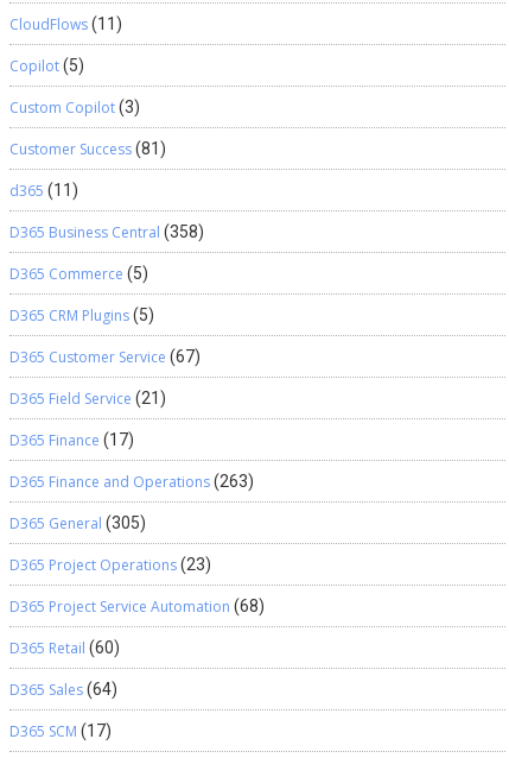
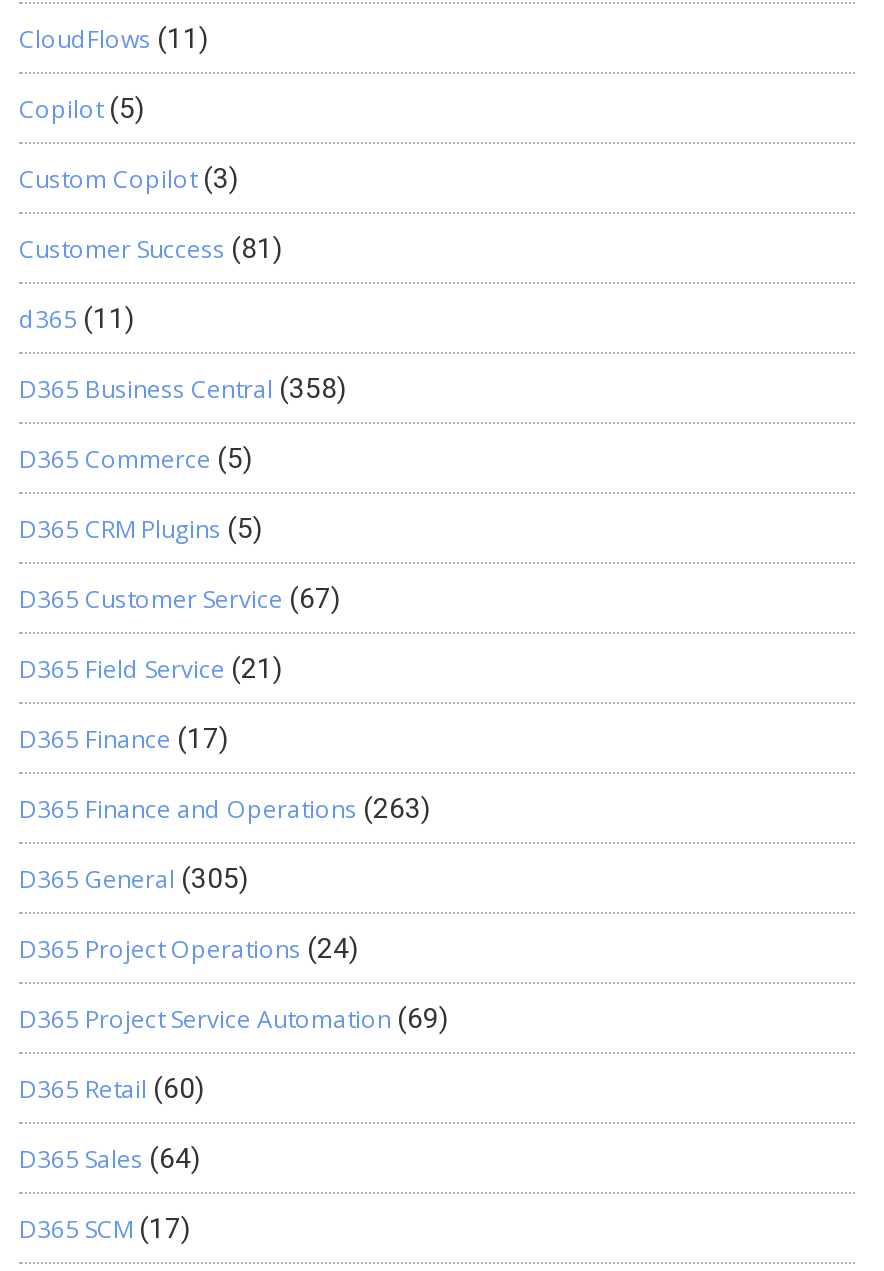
- D365 Project Operations (23)
+ D365 Project Operations (24)

- D365 Project Service Automation (68)
+ D365 Project Service Automation (69)
